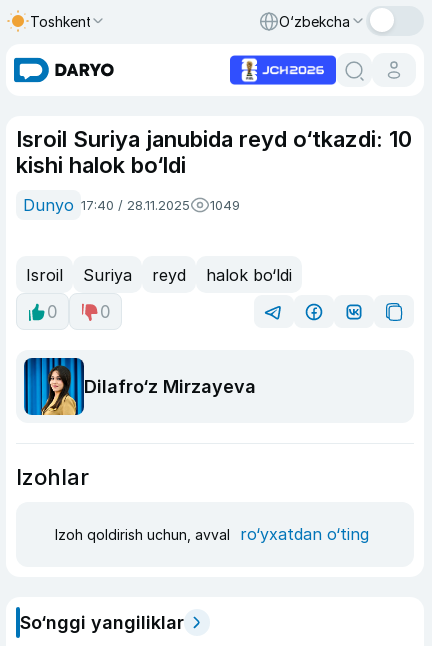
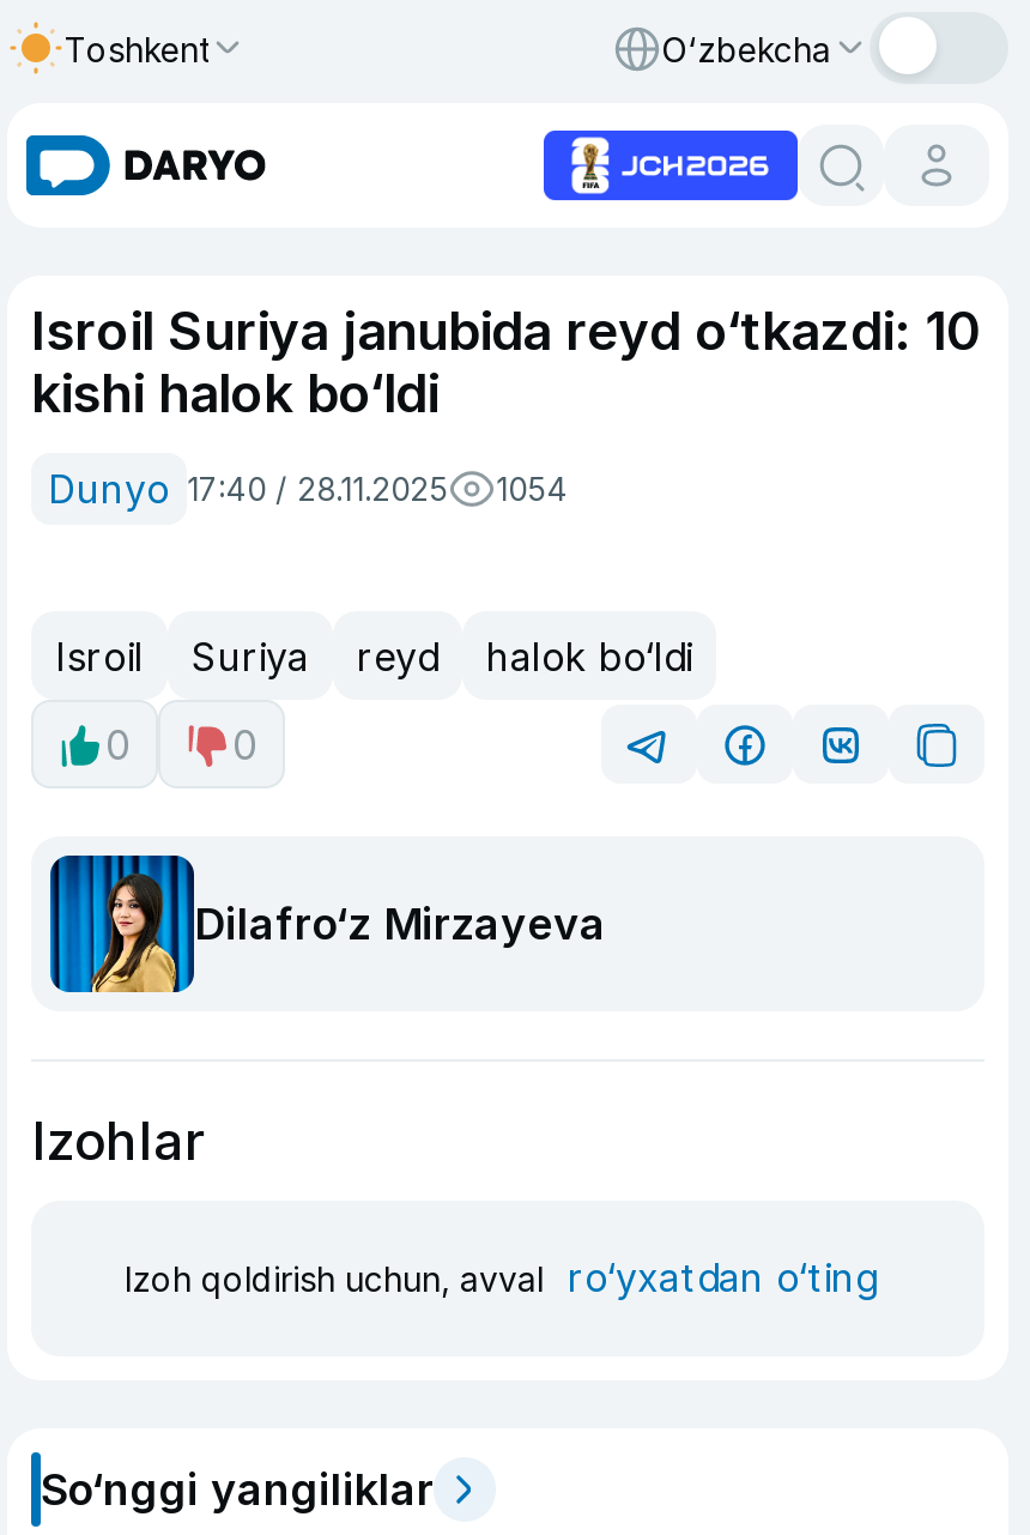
- Dunyo 17:40 / 28.11.2025 1049
+ Dunyo 17:40 / 28.11.2025 1054
